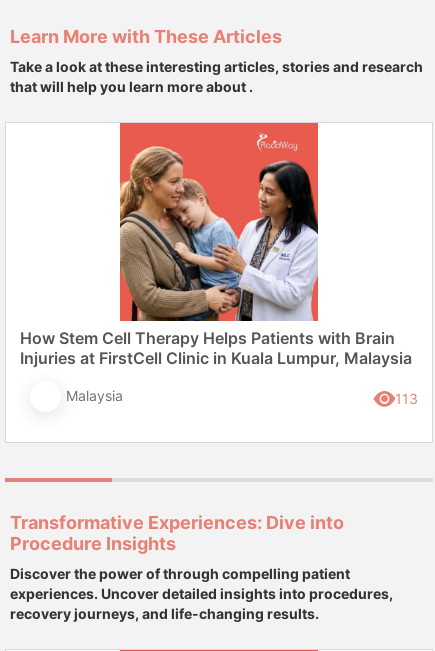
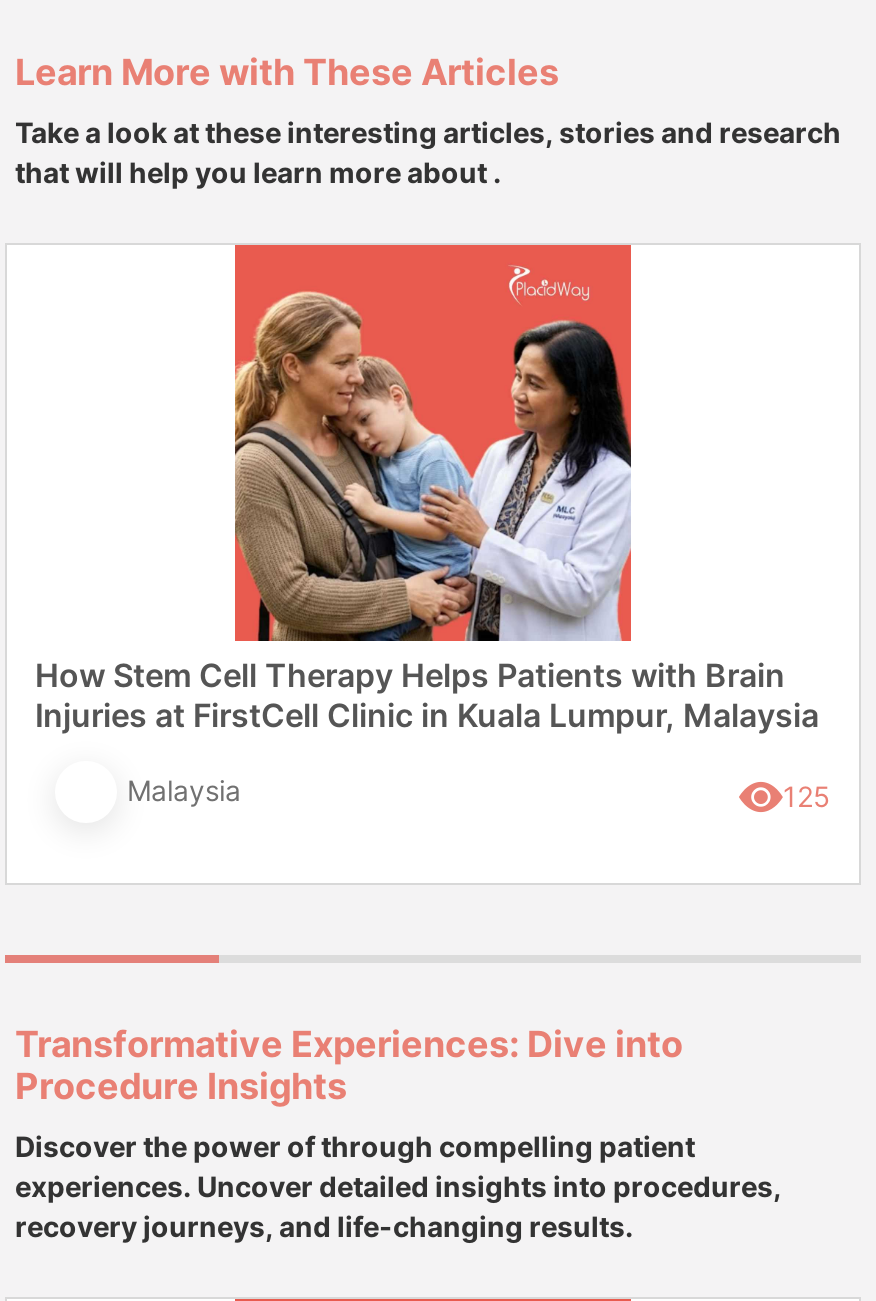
- 113
+ 125
